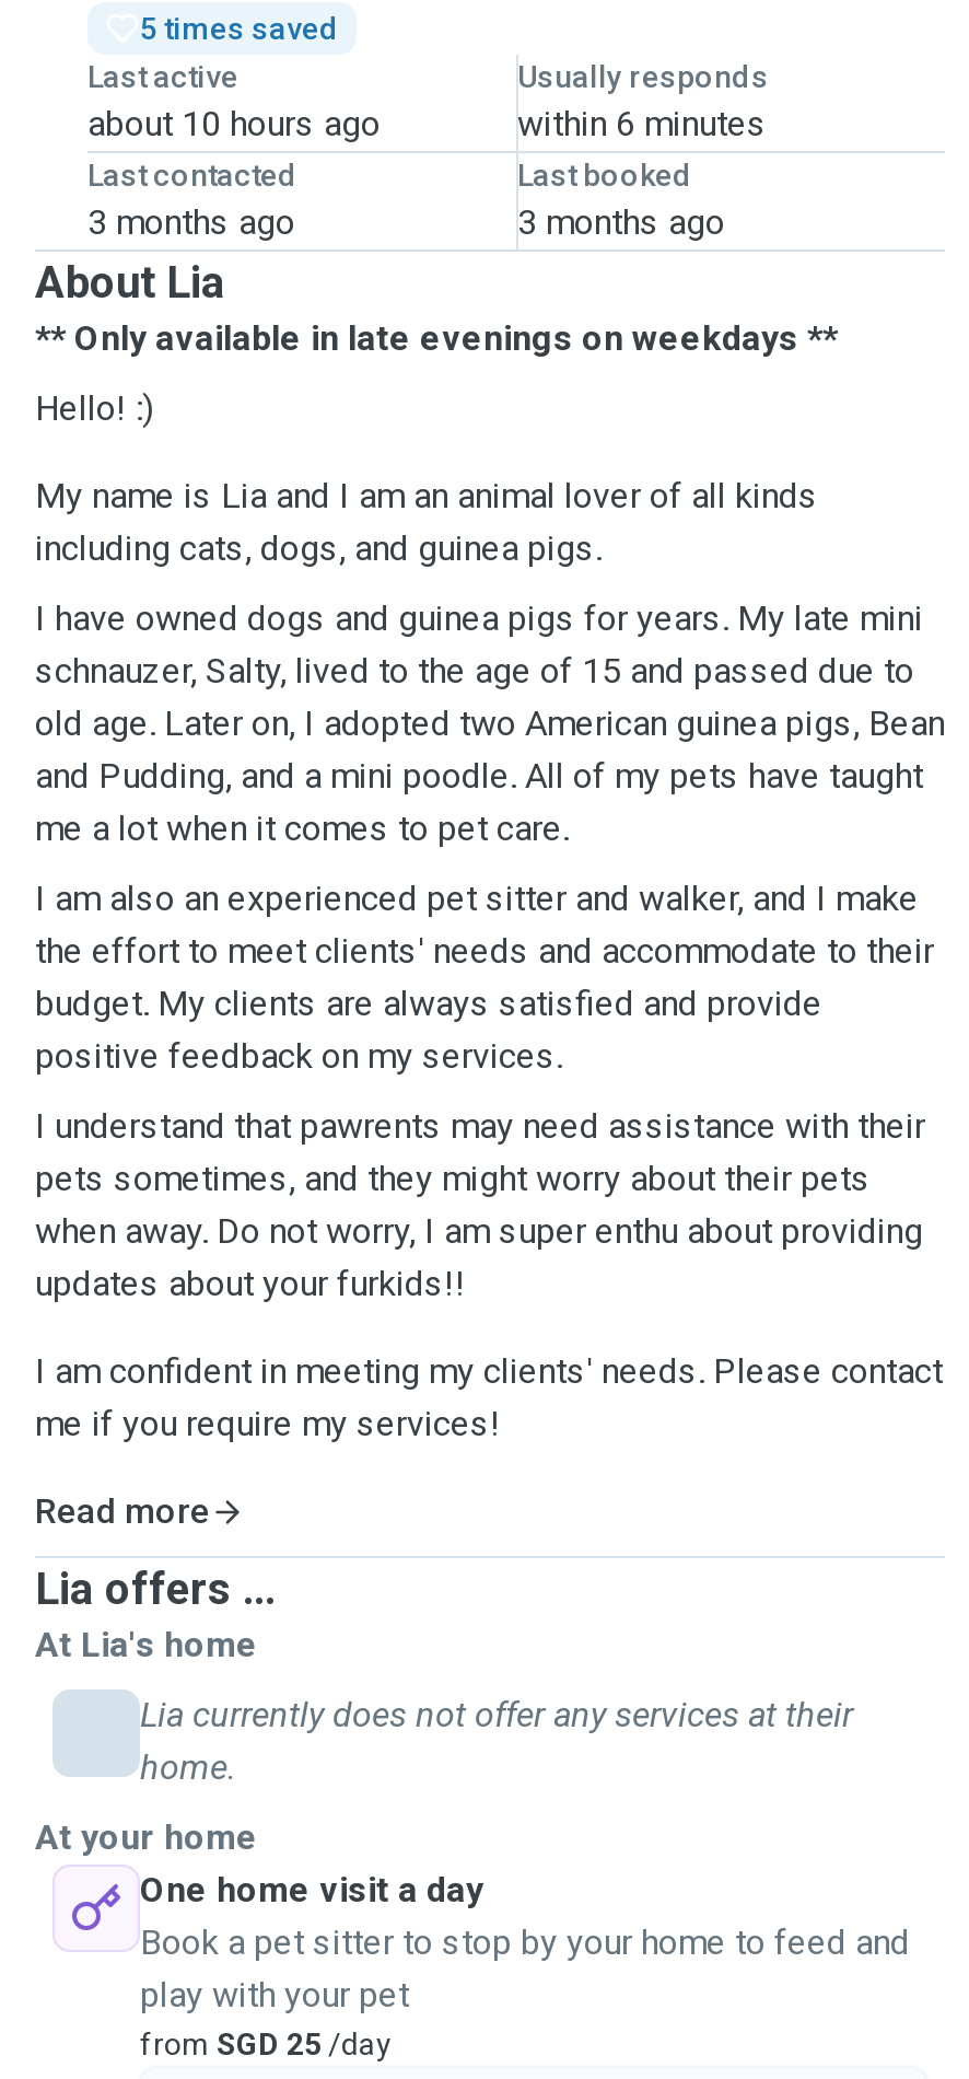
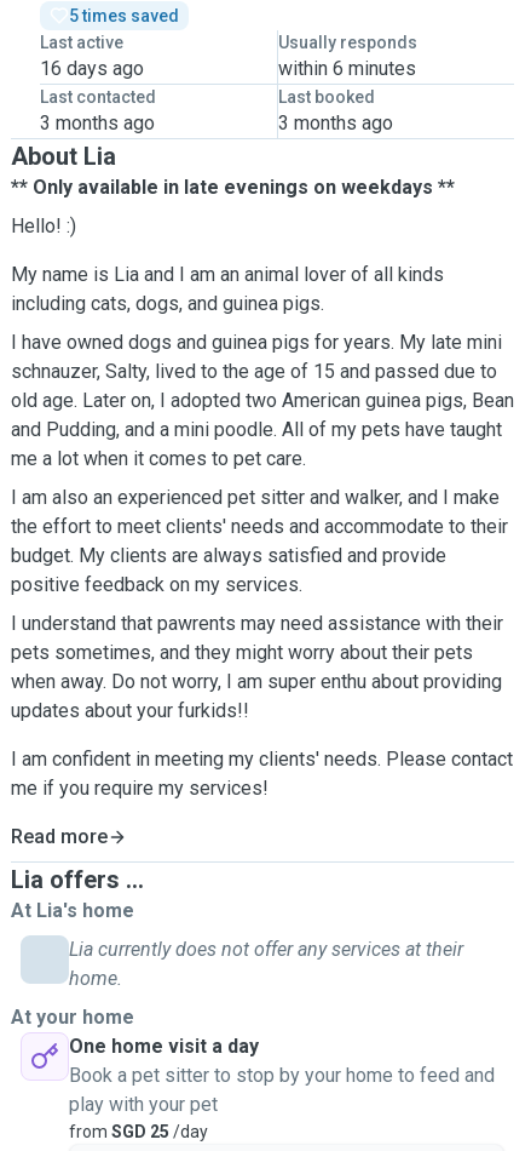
- about 10 hours ago
+ 16 days ago
